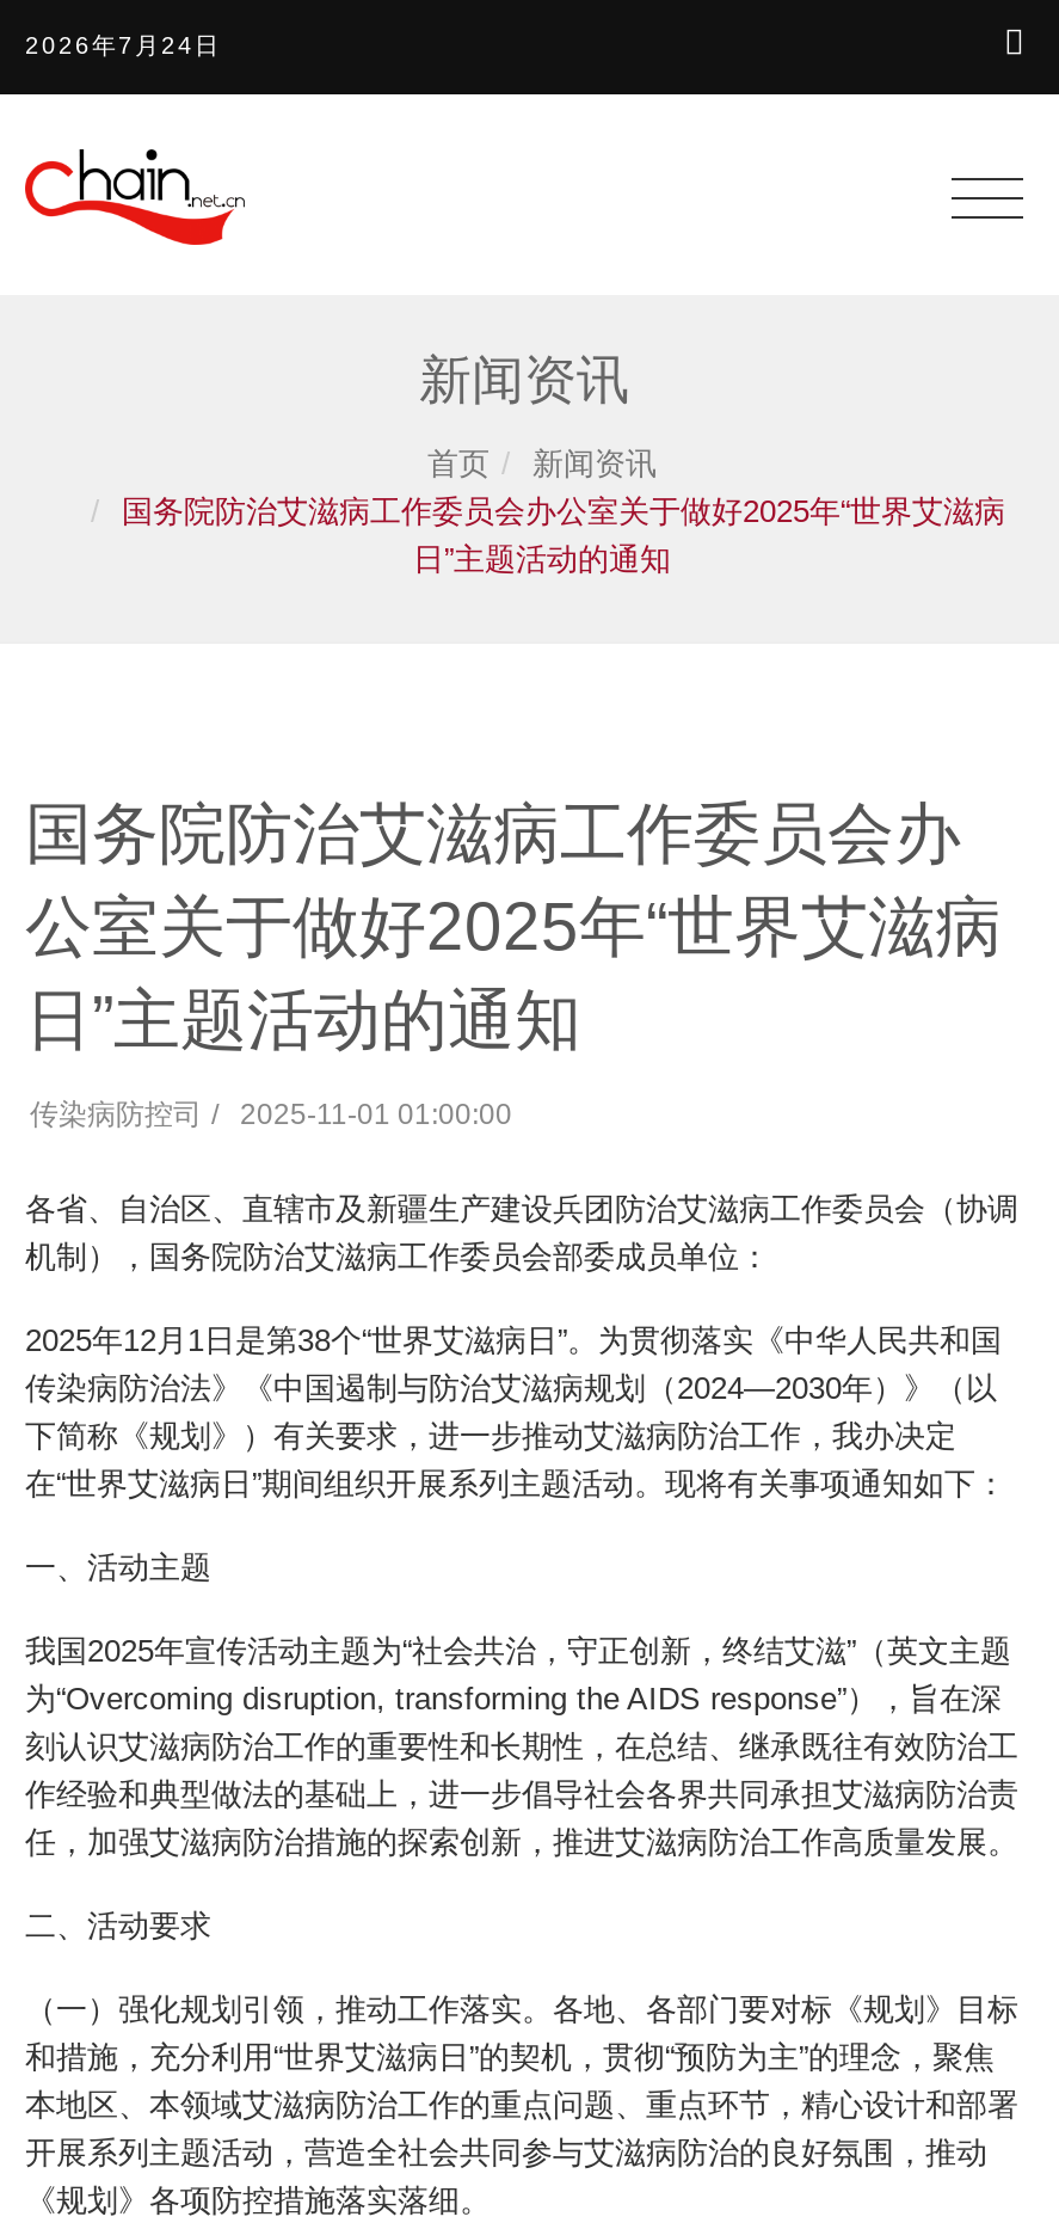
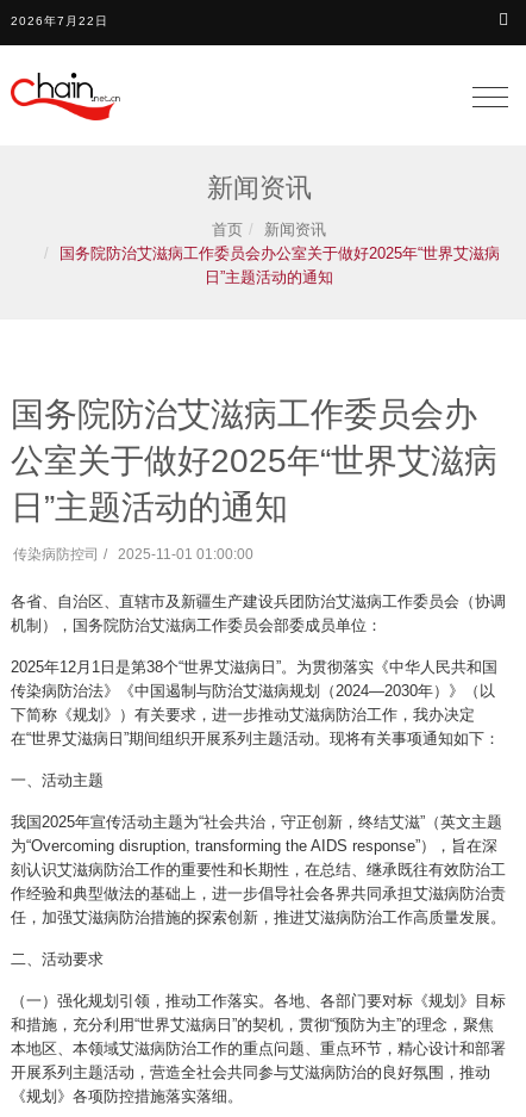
- 2026年7月24日
+ 2026年7月22日
